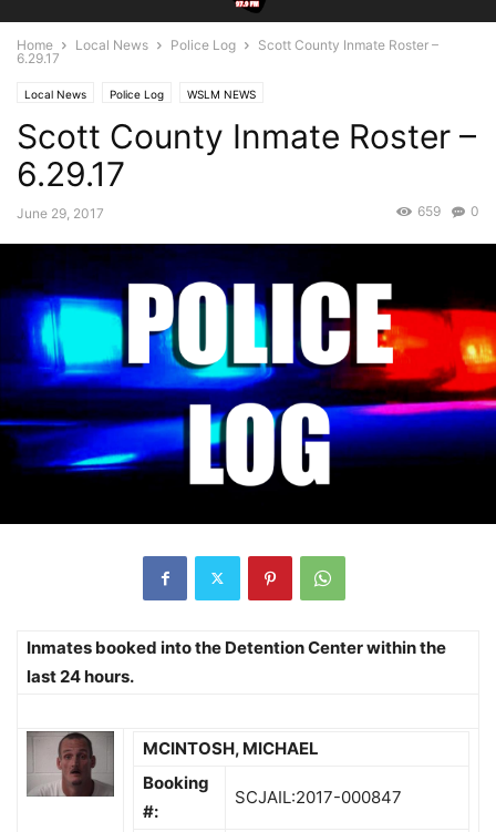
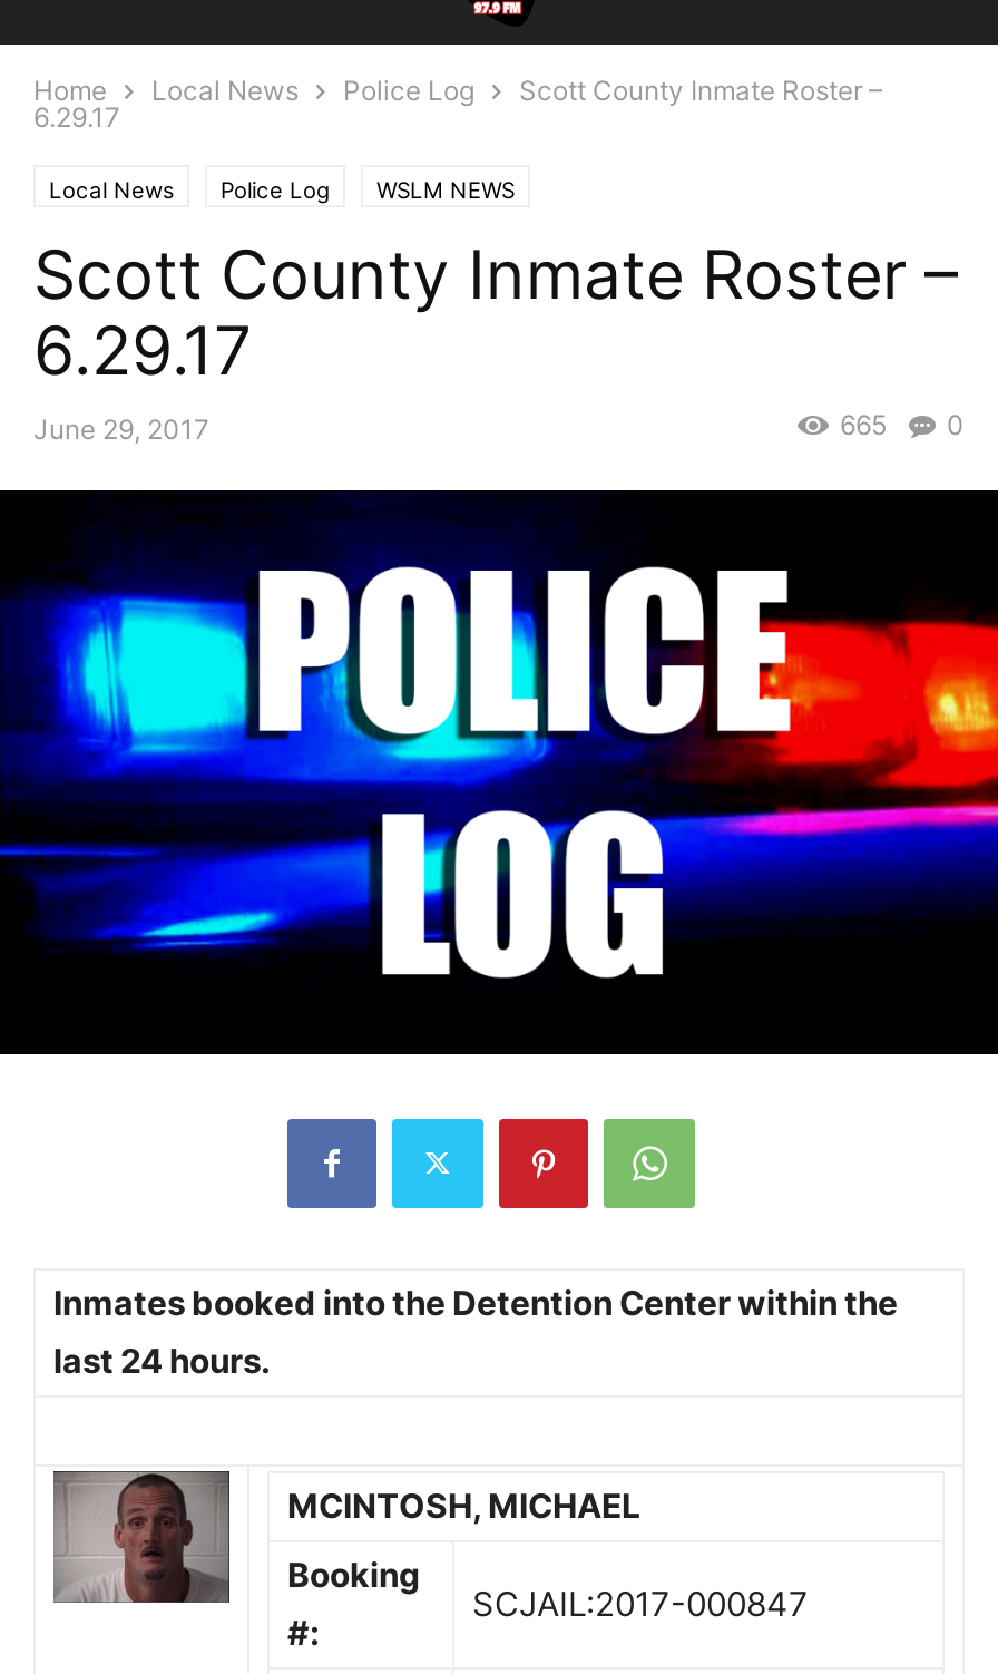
- 659 0
+ 665 0
